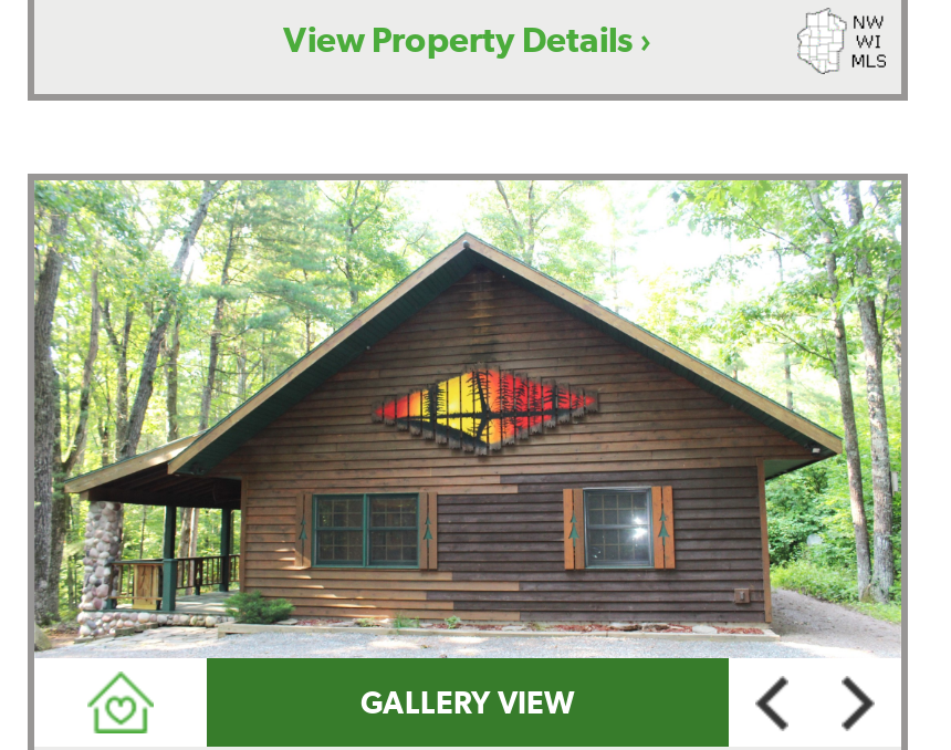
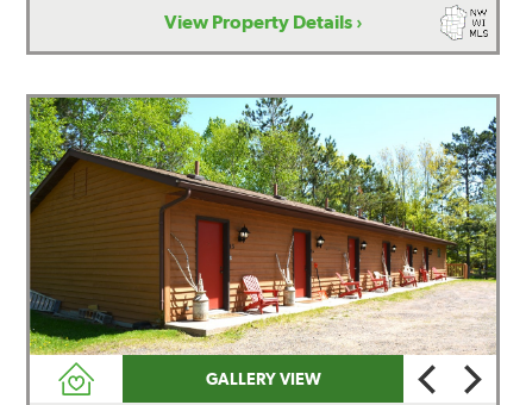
- [image]
+ [image]
